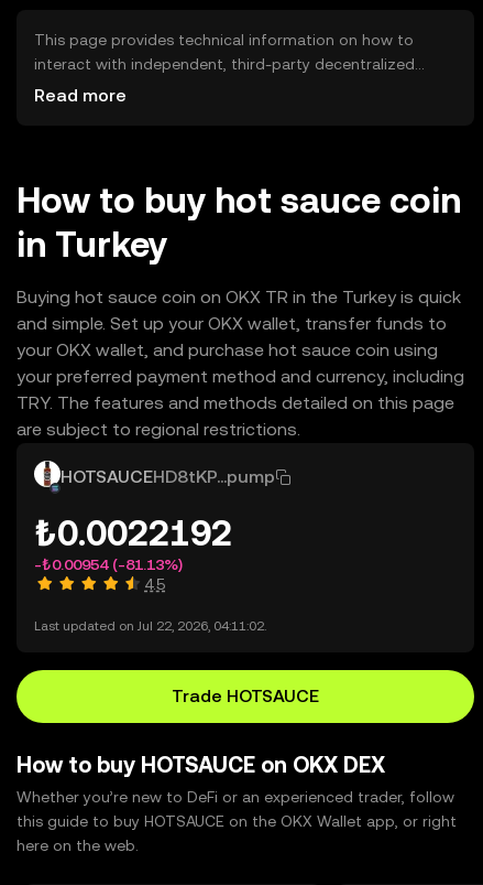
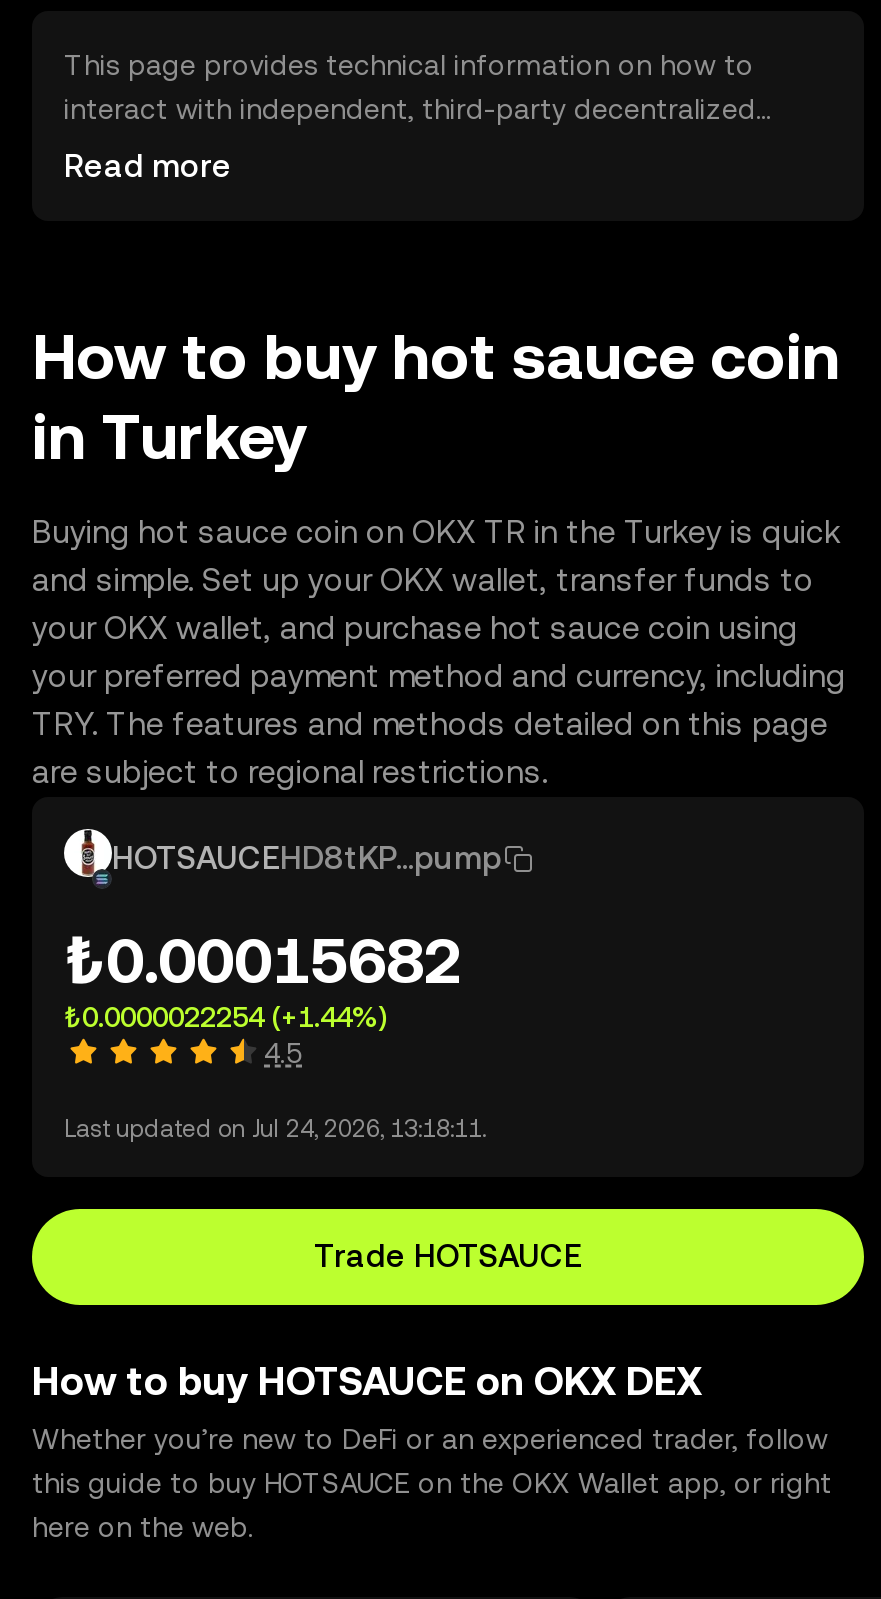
- ₺0.0022192
+ ₺0.00015682

- -₺0.00954 (-81.13%)
+ ₺0.0000022254 (+1.44%)

- Last updated on Jul 22, 2026, 04:11:02.
+ Last updated on Jul 24, 2026, 13:18:11.
